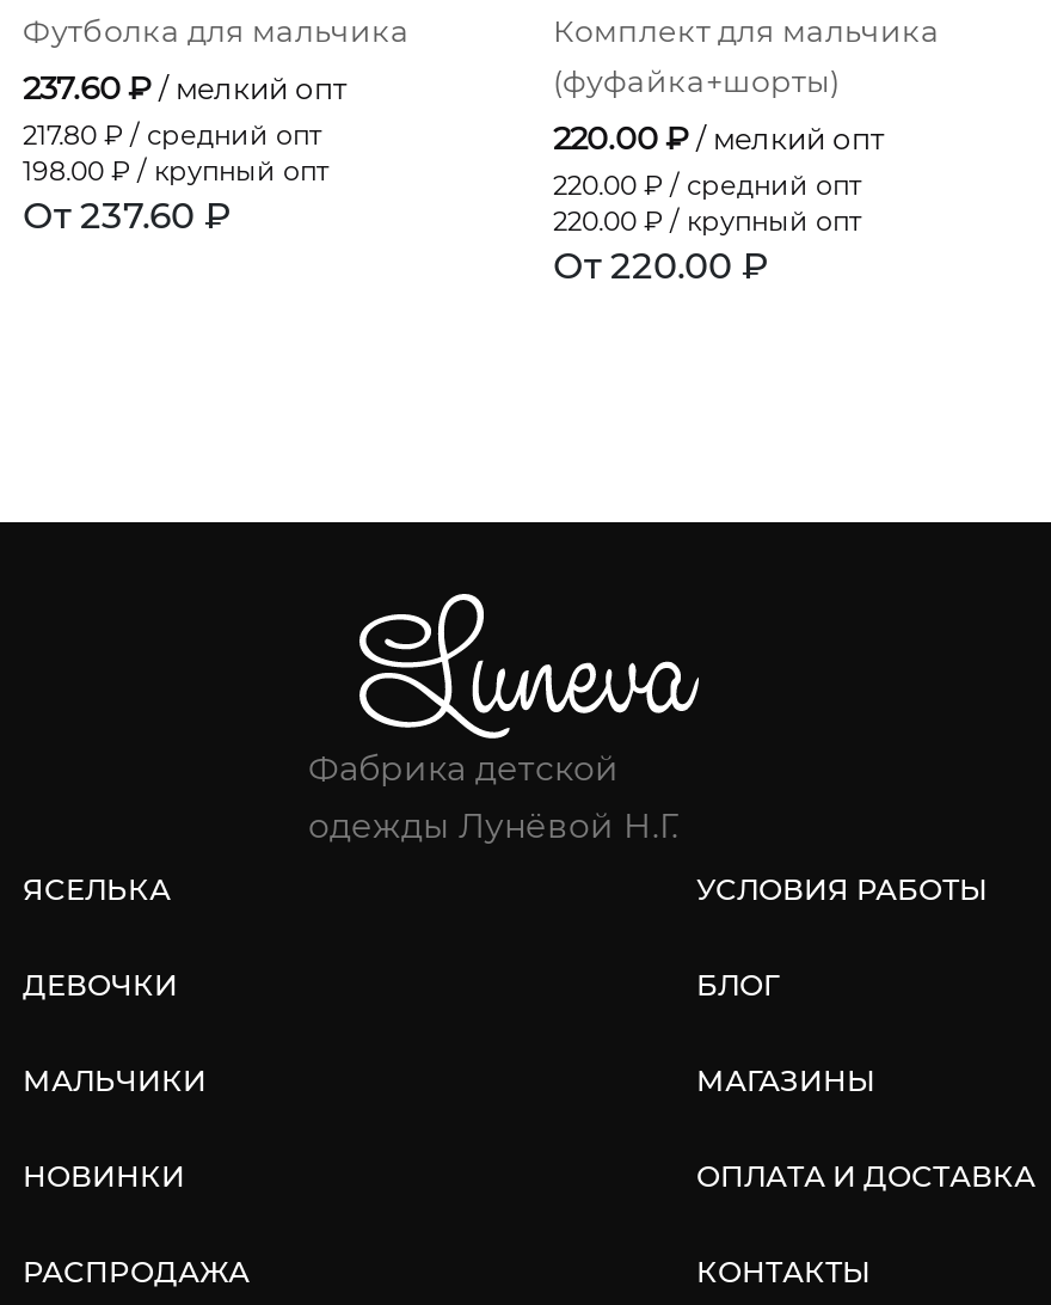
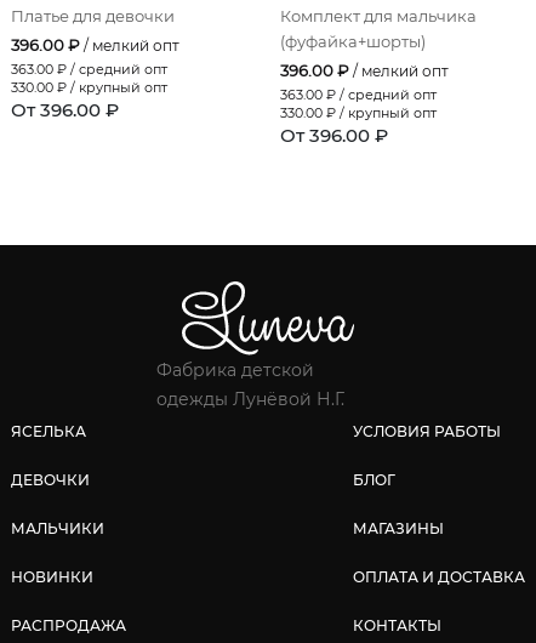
- Футболка для мальчика
+ Платье для девочки

- 237.60 ₽ / мелкий опт
+ 396.00 ₽ / мелкий опт

- 217.80 ₽ / средний опт
+ 363.00 ₽ / средний опт

- 220.00 ₽ / мелкий опт
+ 396.00 ₽ / мелкий опт

- 198.00 ₽ / крупный опт
+ 330.00 ₽ / крупный опт

- 220.00 ₽ / средний опт
+ 363.00 ₽ / средний опт

- От 237.60 ₽
+ От 396.00 ₽

- 220.00 ₽ / крупный опт
+ 330.00 ₽ / крупный опт

- От 220.00 ₽
+ От 396.00 ₽
